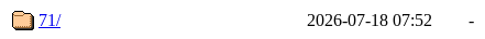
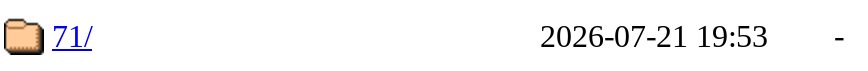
- 2026-07-18 07:52
+ 2026-07-21 19:53
